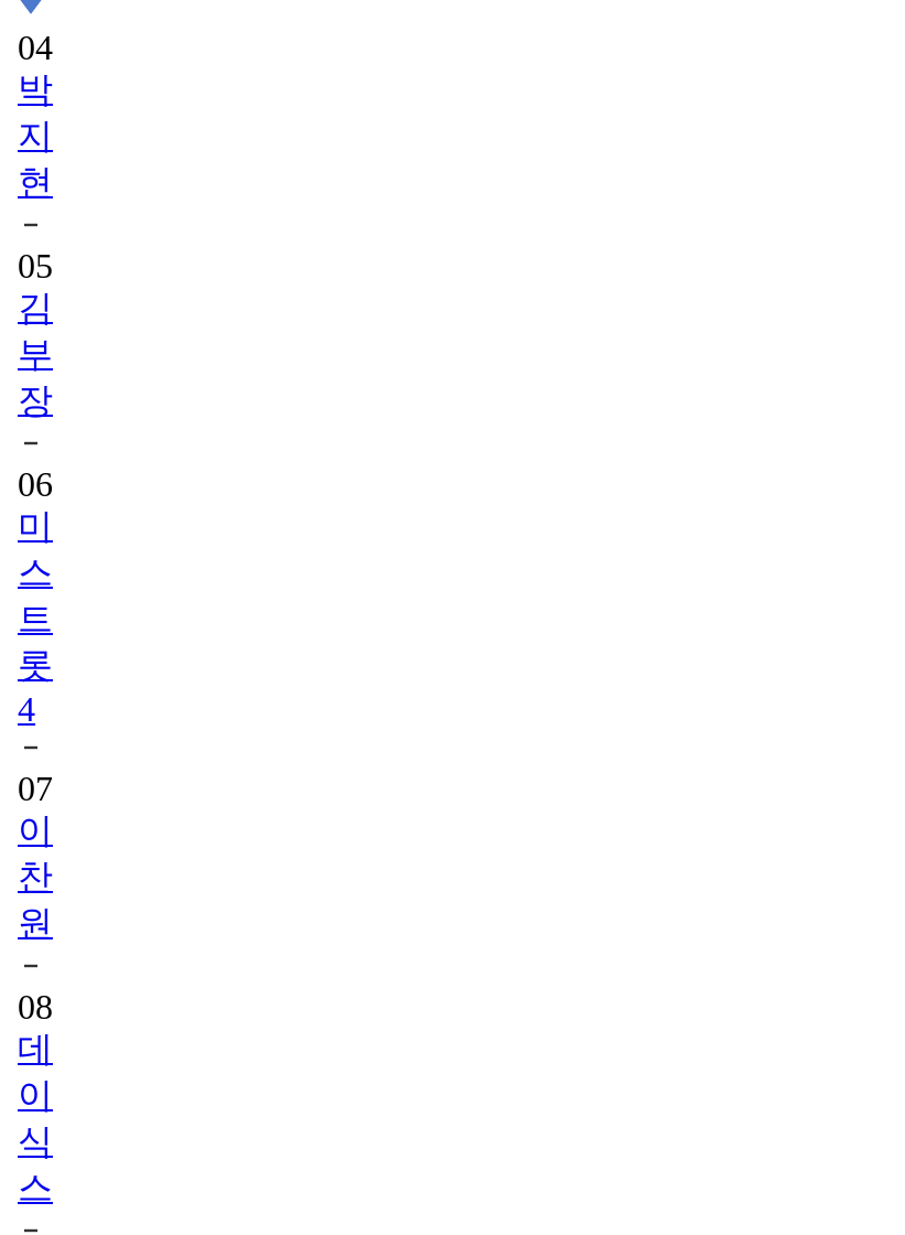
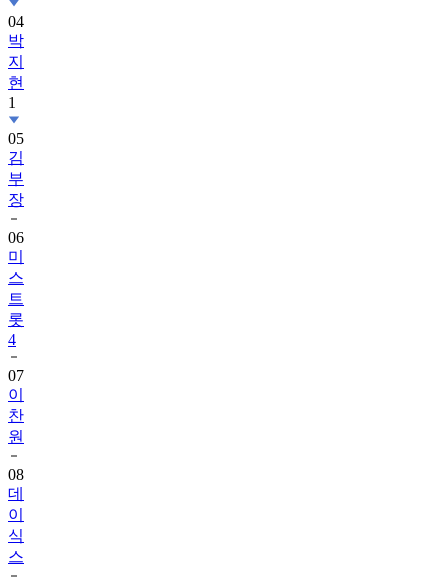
+ 1
